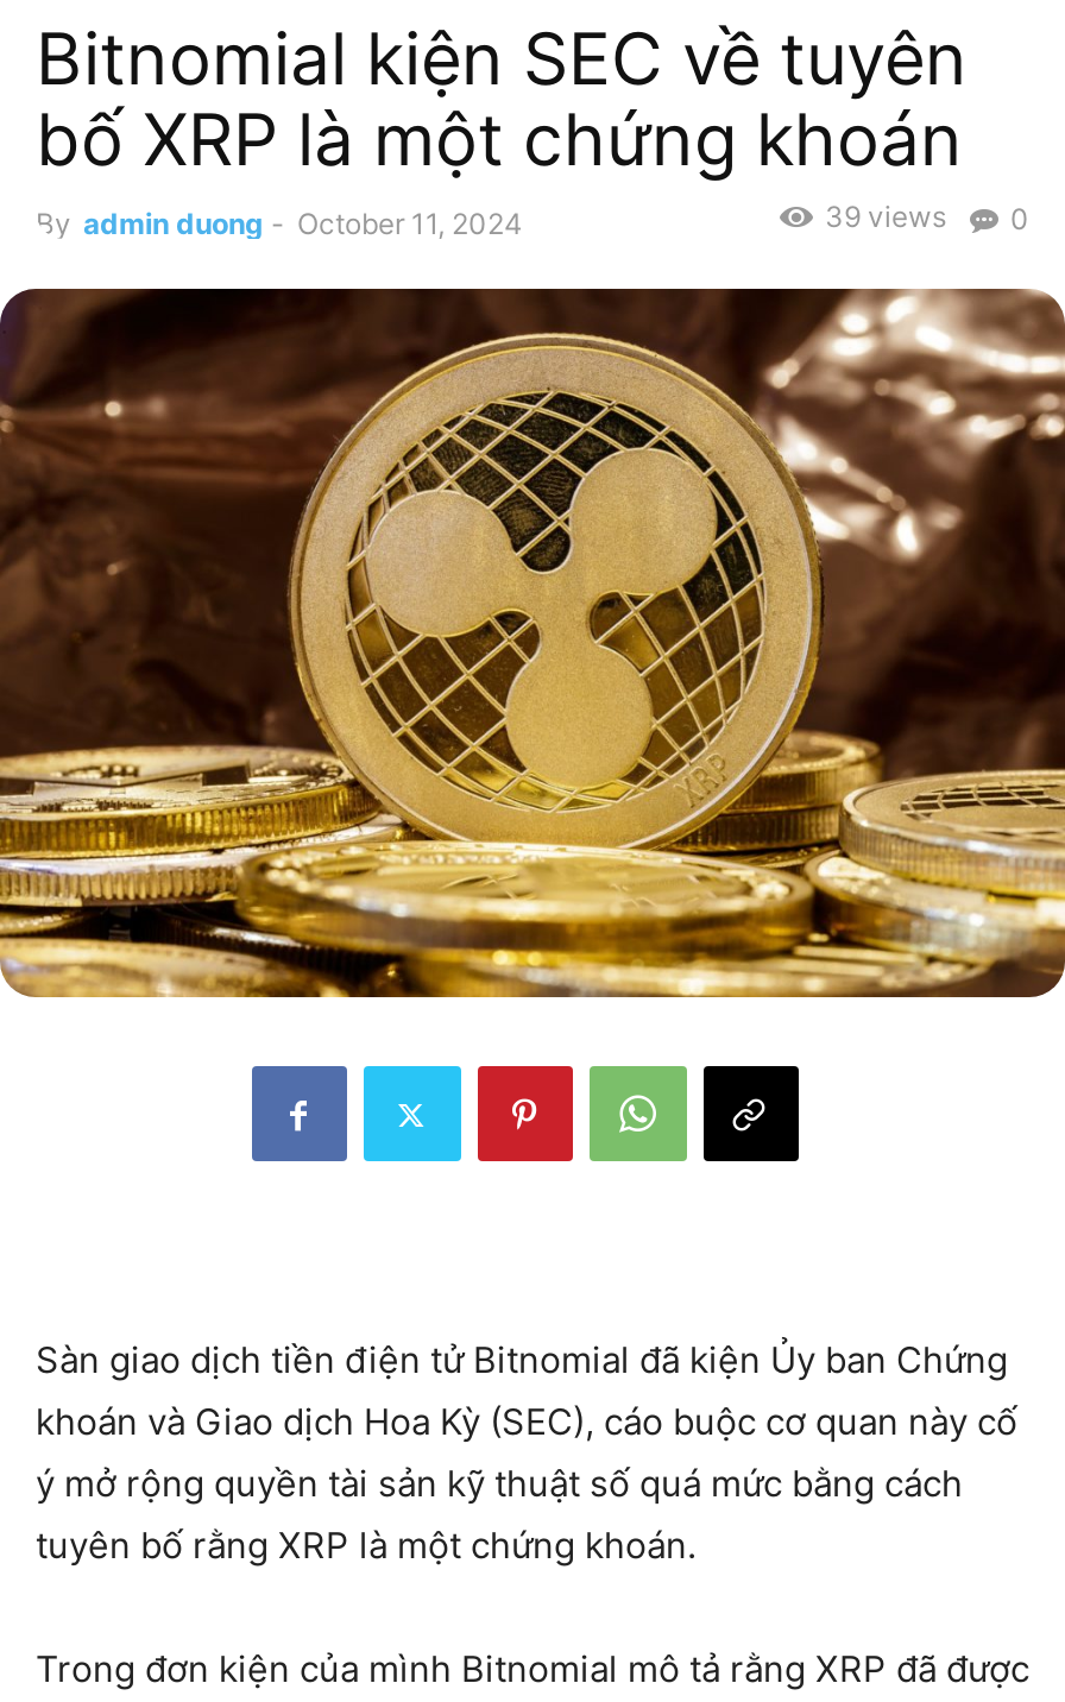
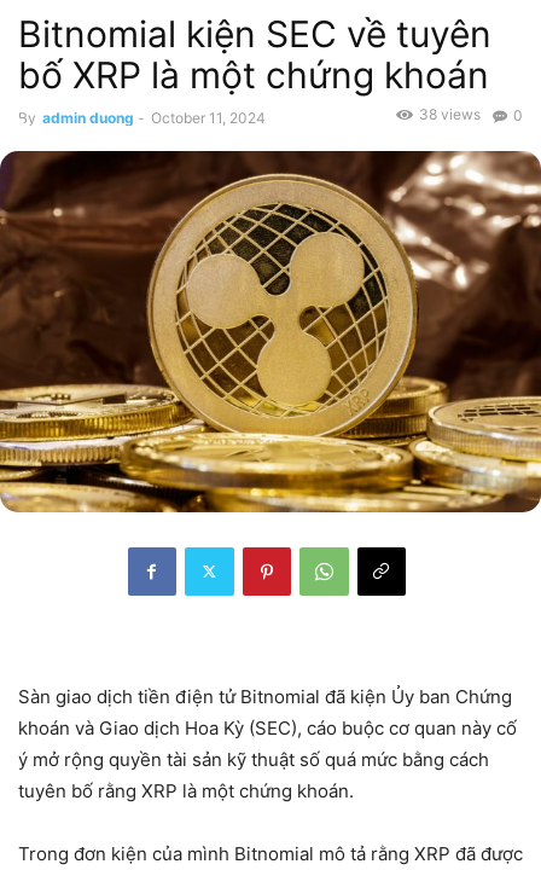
- 39 views 0
+ 38 views 0
